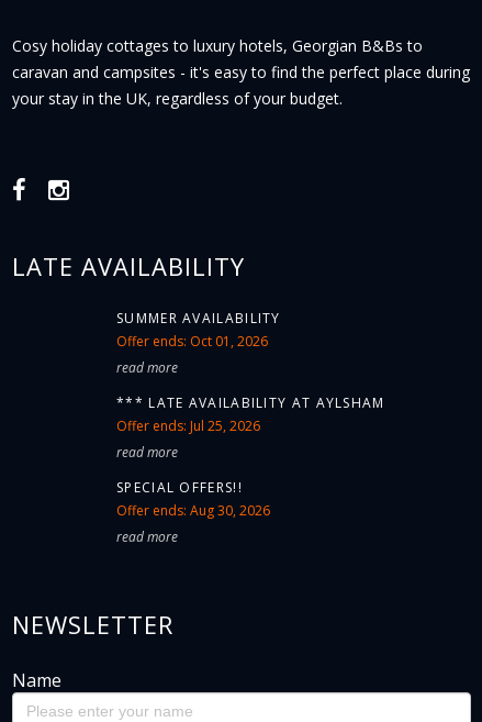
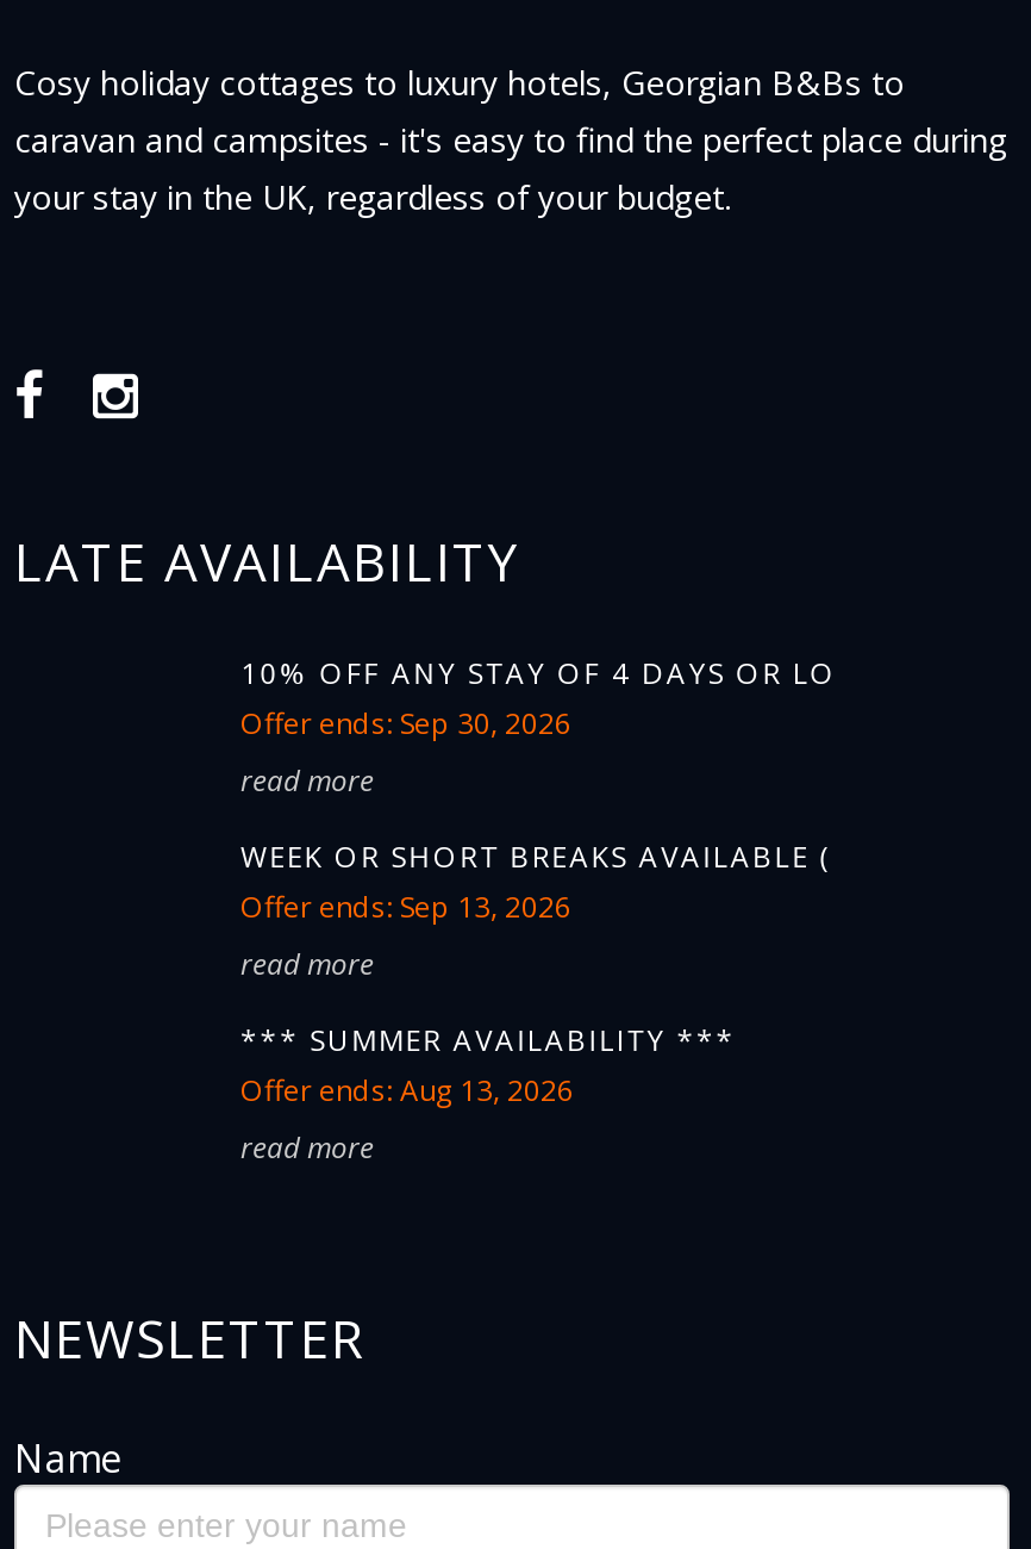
- SUMMER AVAILABILITY
- Offer ends: Oct 01, 2026
+ 10% OFF ANY STAY OF 4 DAYS OR LO
+ Offer ends: Sep 30, 2026

- *** LATE AVAILABILITY AT AYLSHAM
- Offer ends: Jul 25, 2026
+ WEEK OR SHORT BREAKS AVAILABLE (
+ Offer ends: Sep 13, 2026

- SPECIAL OFFERS!!
- Offer ends: Aug 30, 2026
+ *** SUMMER AVAILABILITY ***
+ Offer ends: Aug 13, 2026
